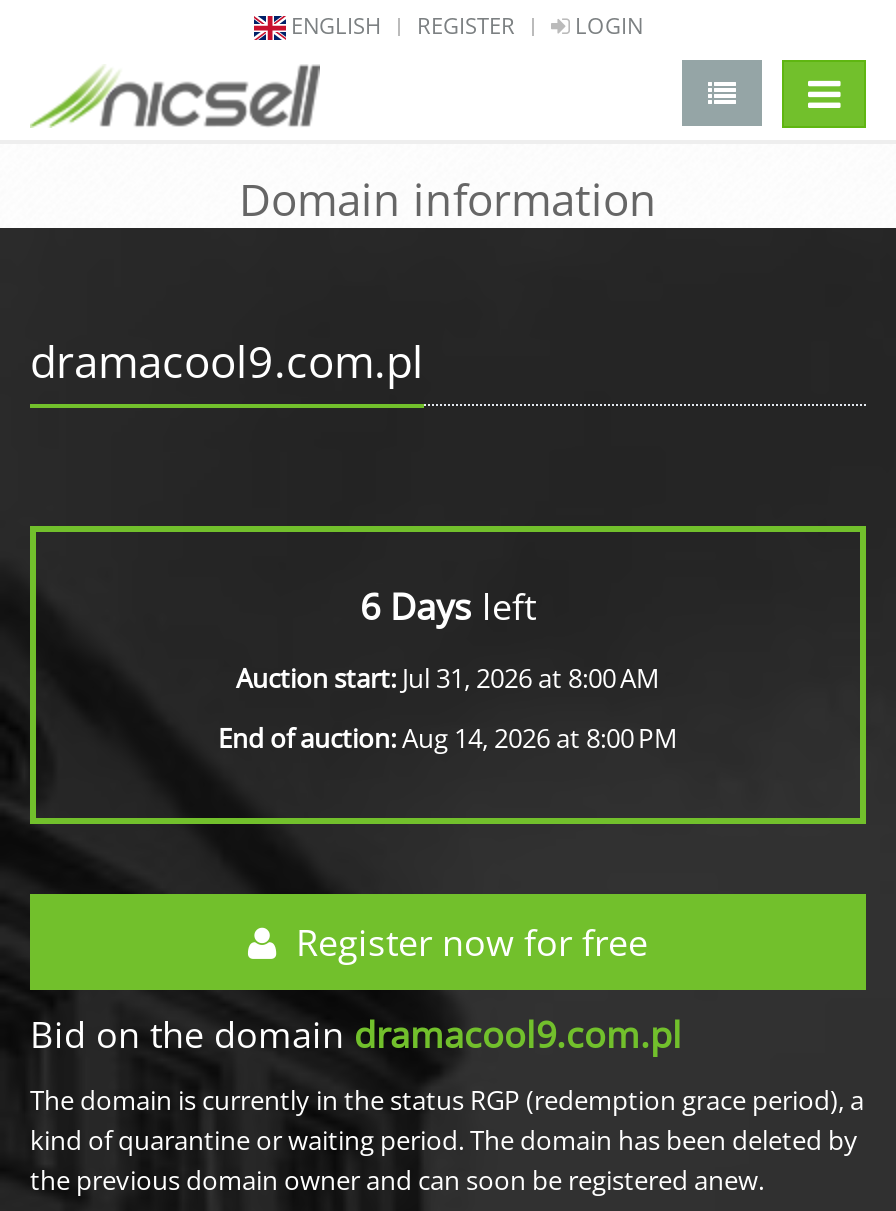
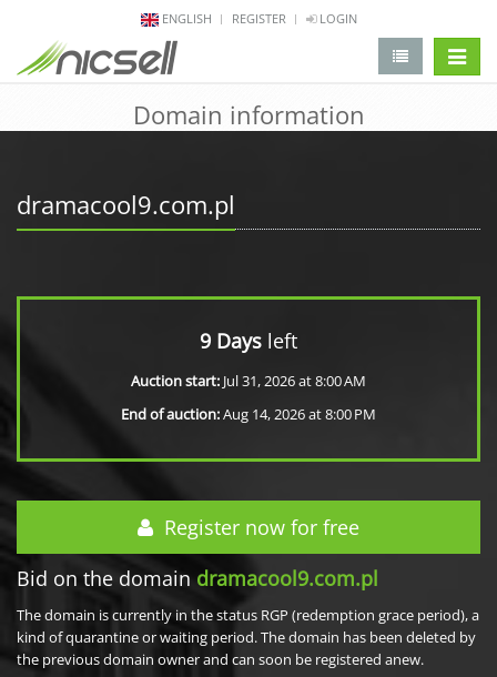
- 6 Days left
+ 9 Days left
